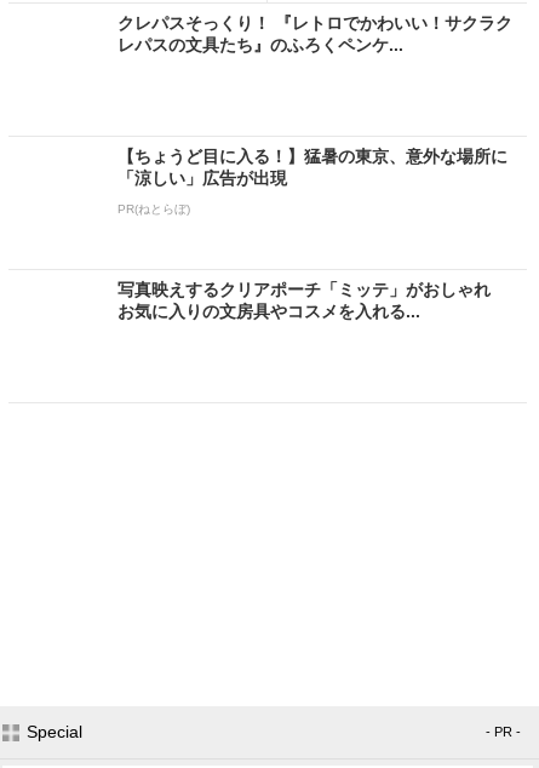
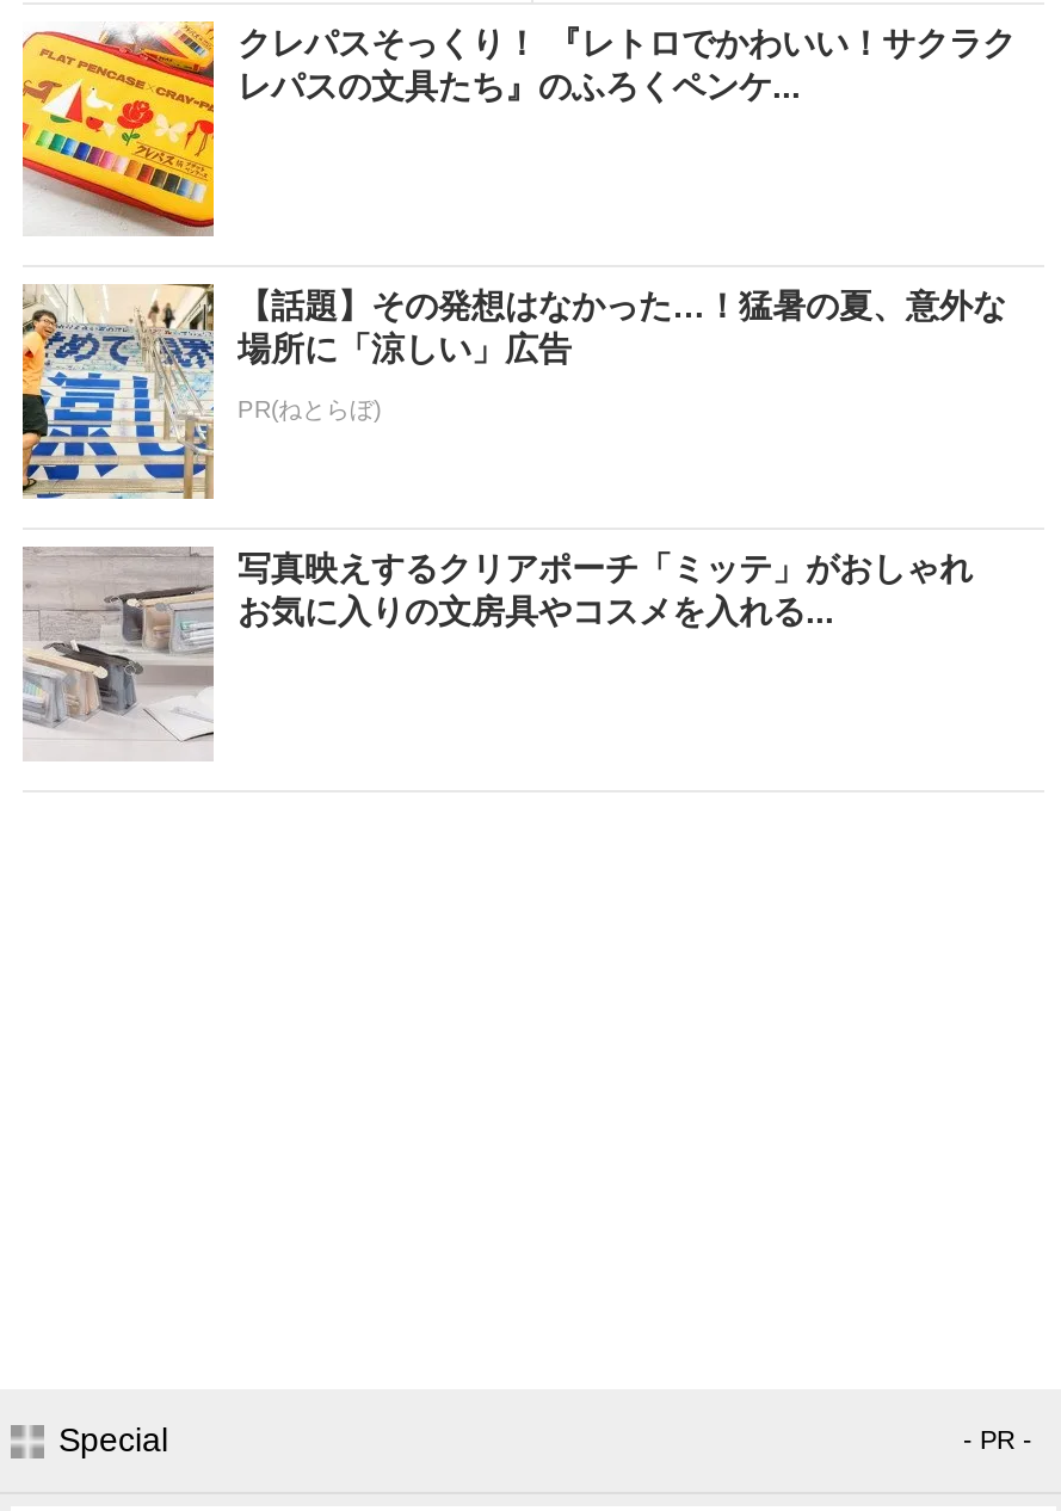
+ [image]

+ [image]

- 【ちょうど目に入る！】猛暑の東京、意外な場所に
- 「涼しい」広告が出現
+ 【話題】その発想はなかった…！猛暑の夏、意外な
+ 場所に「涼しい」広告

+ [image]
